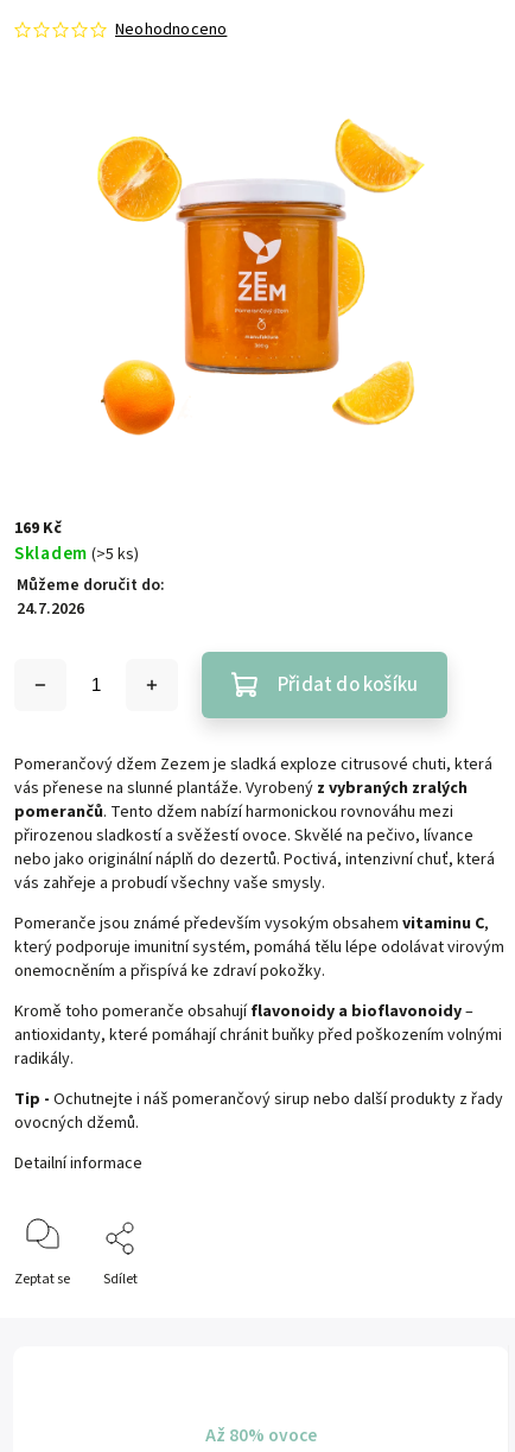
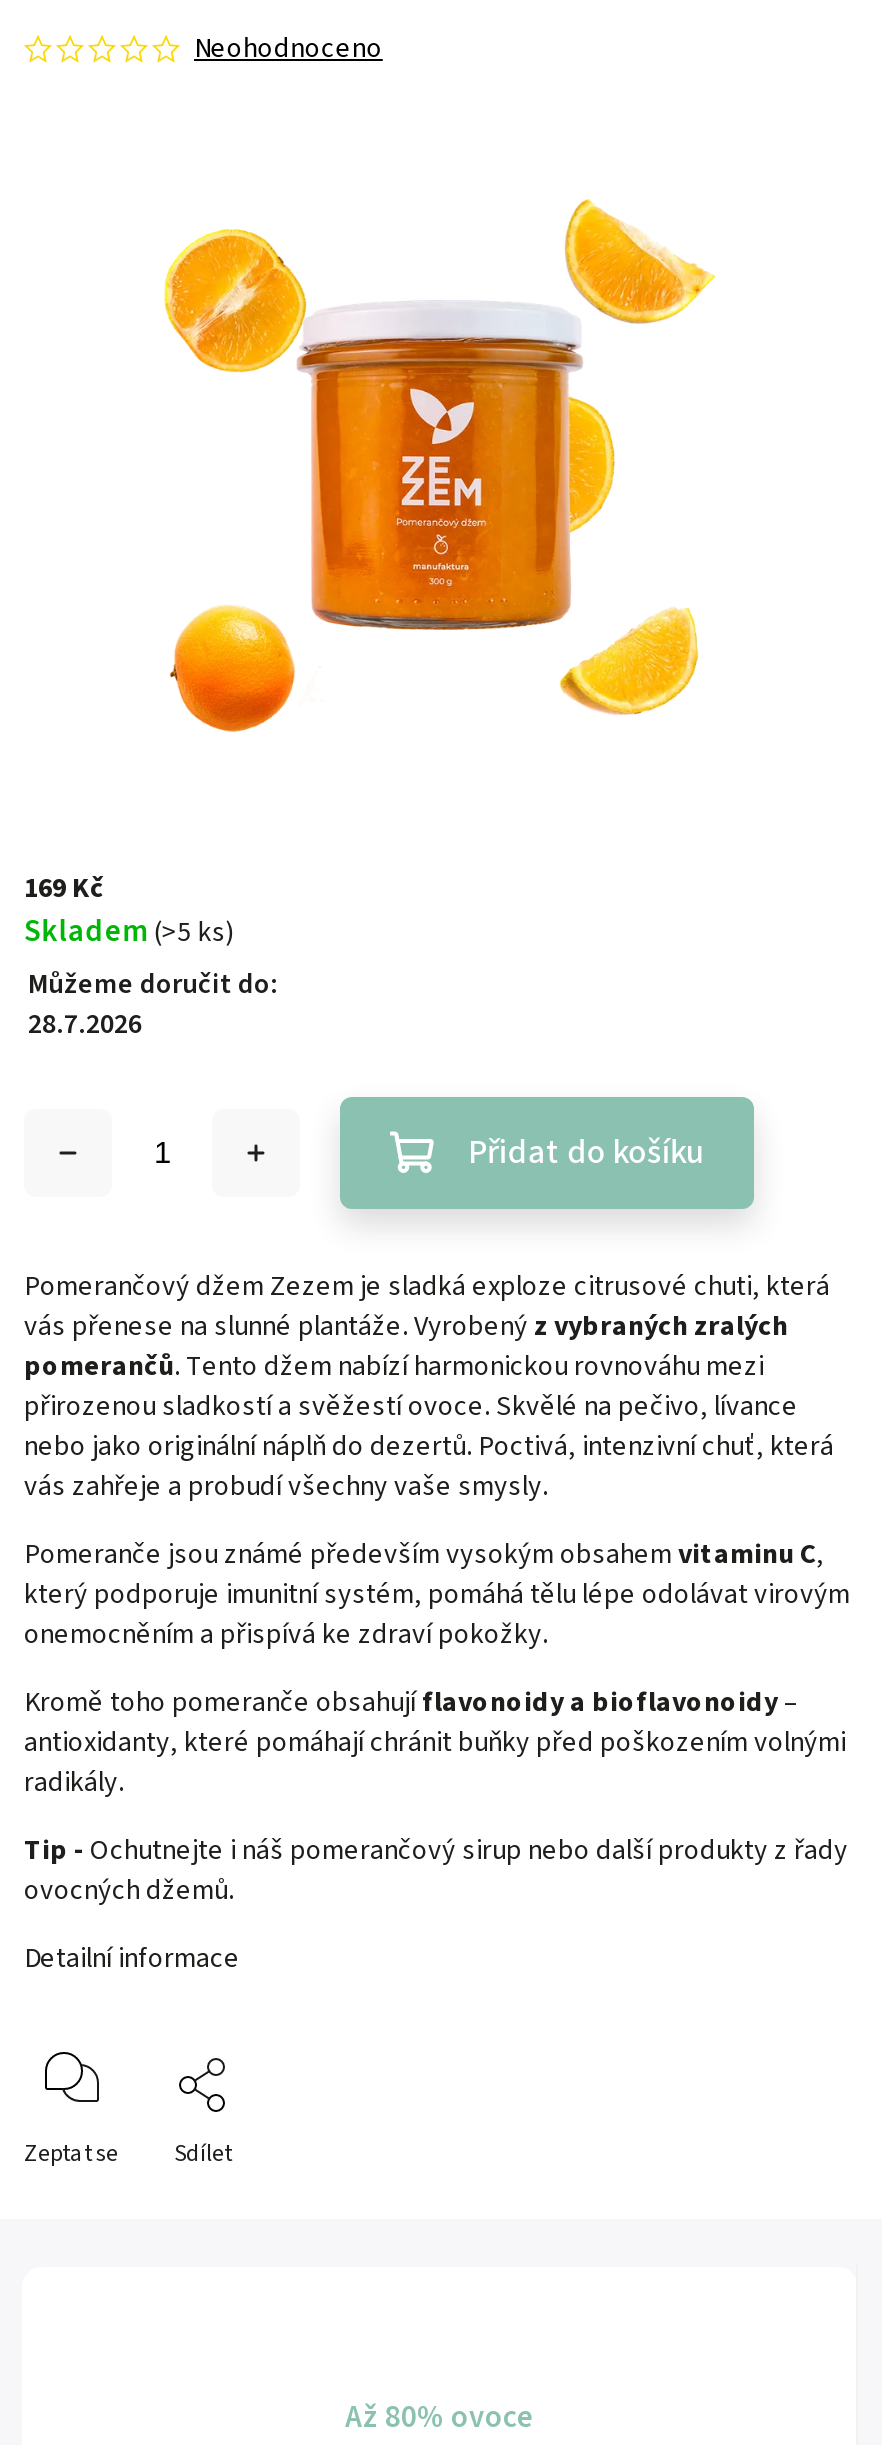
- 24.7.2026
+ 28.7.2026
